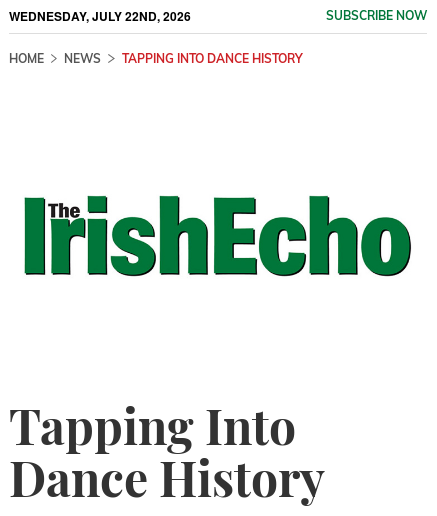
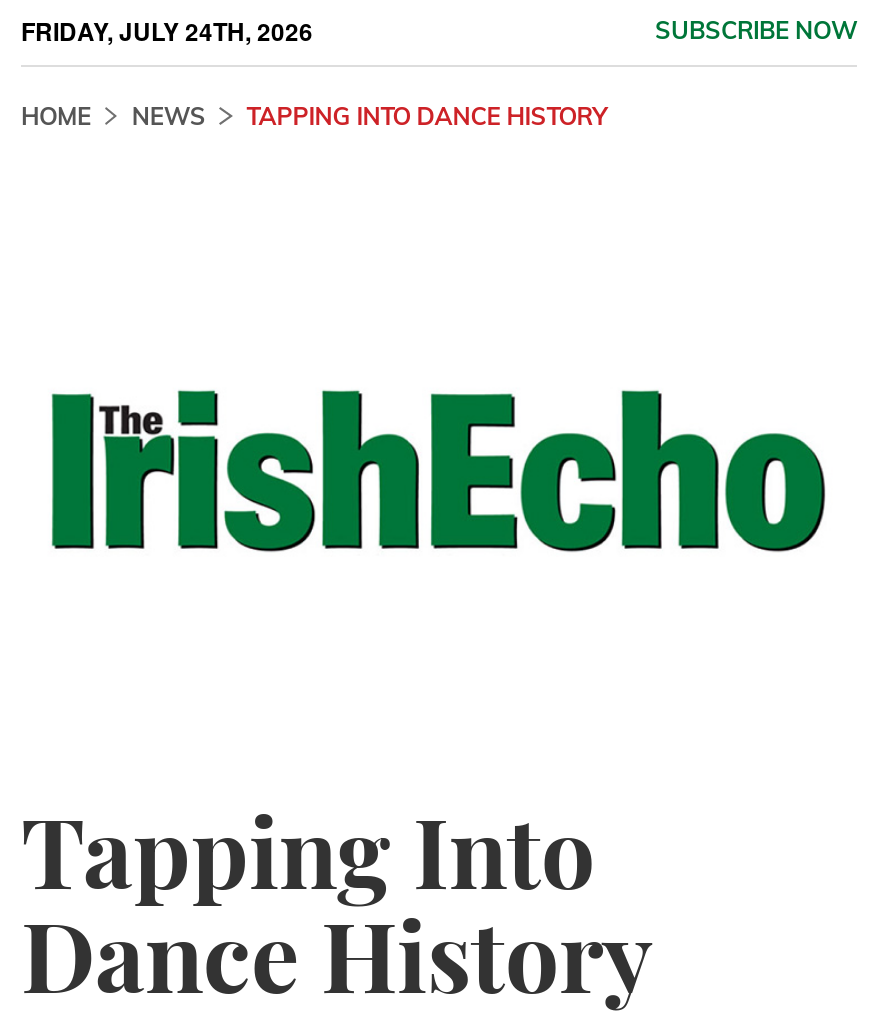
- WEDNESDAY, JULY 22ND, 2026
+ FRIDAY, JULY 24TH, 2026
